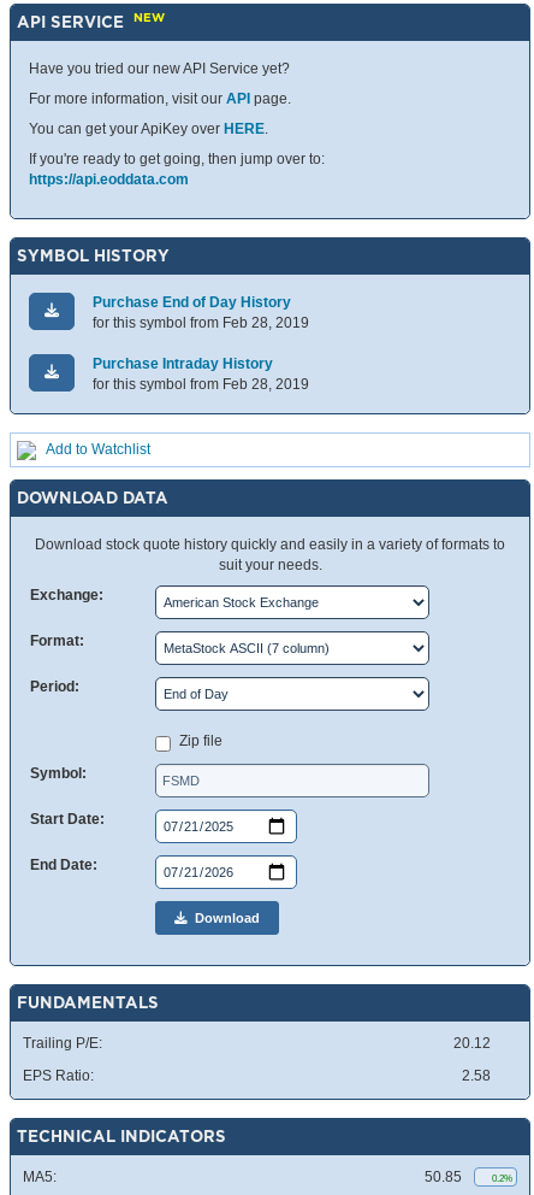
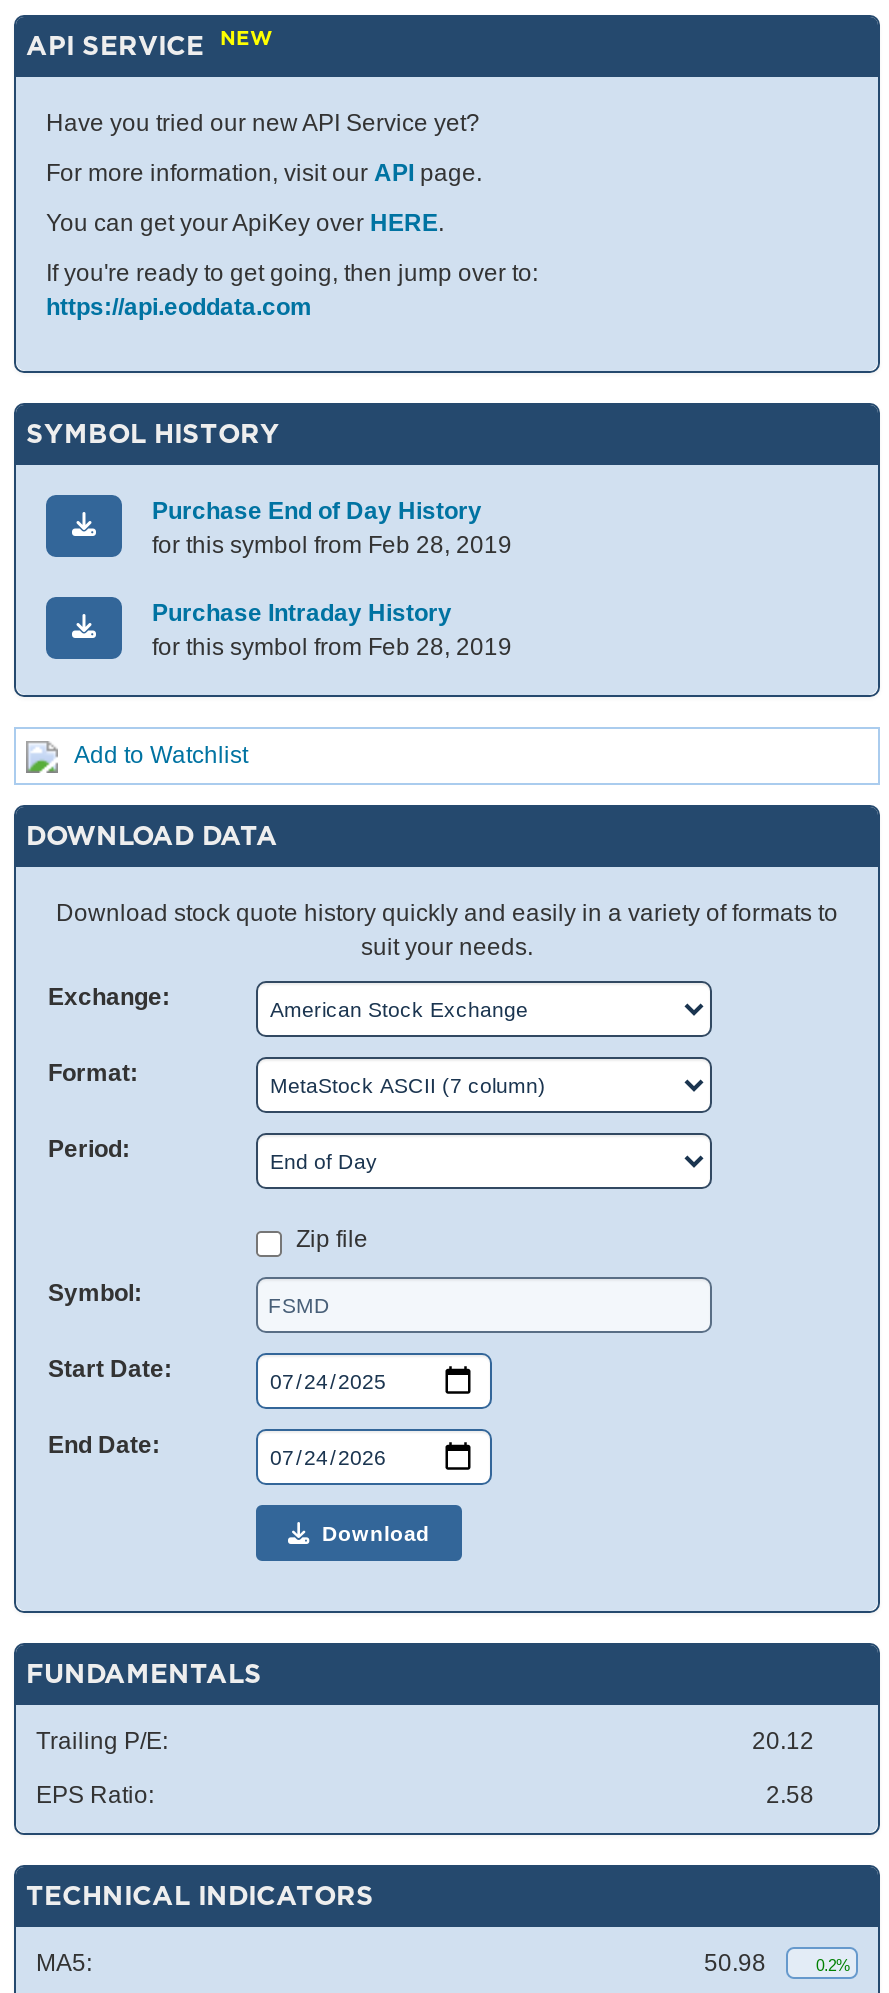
- 50.85
+ 50.98
